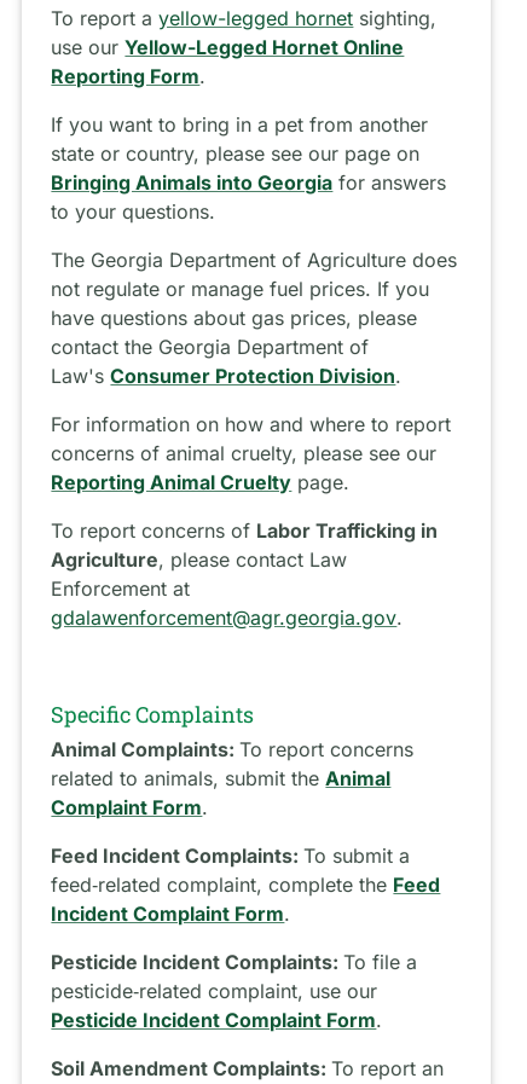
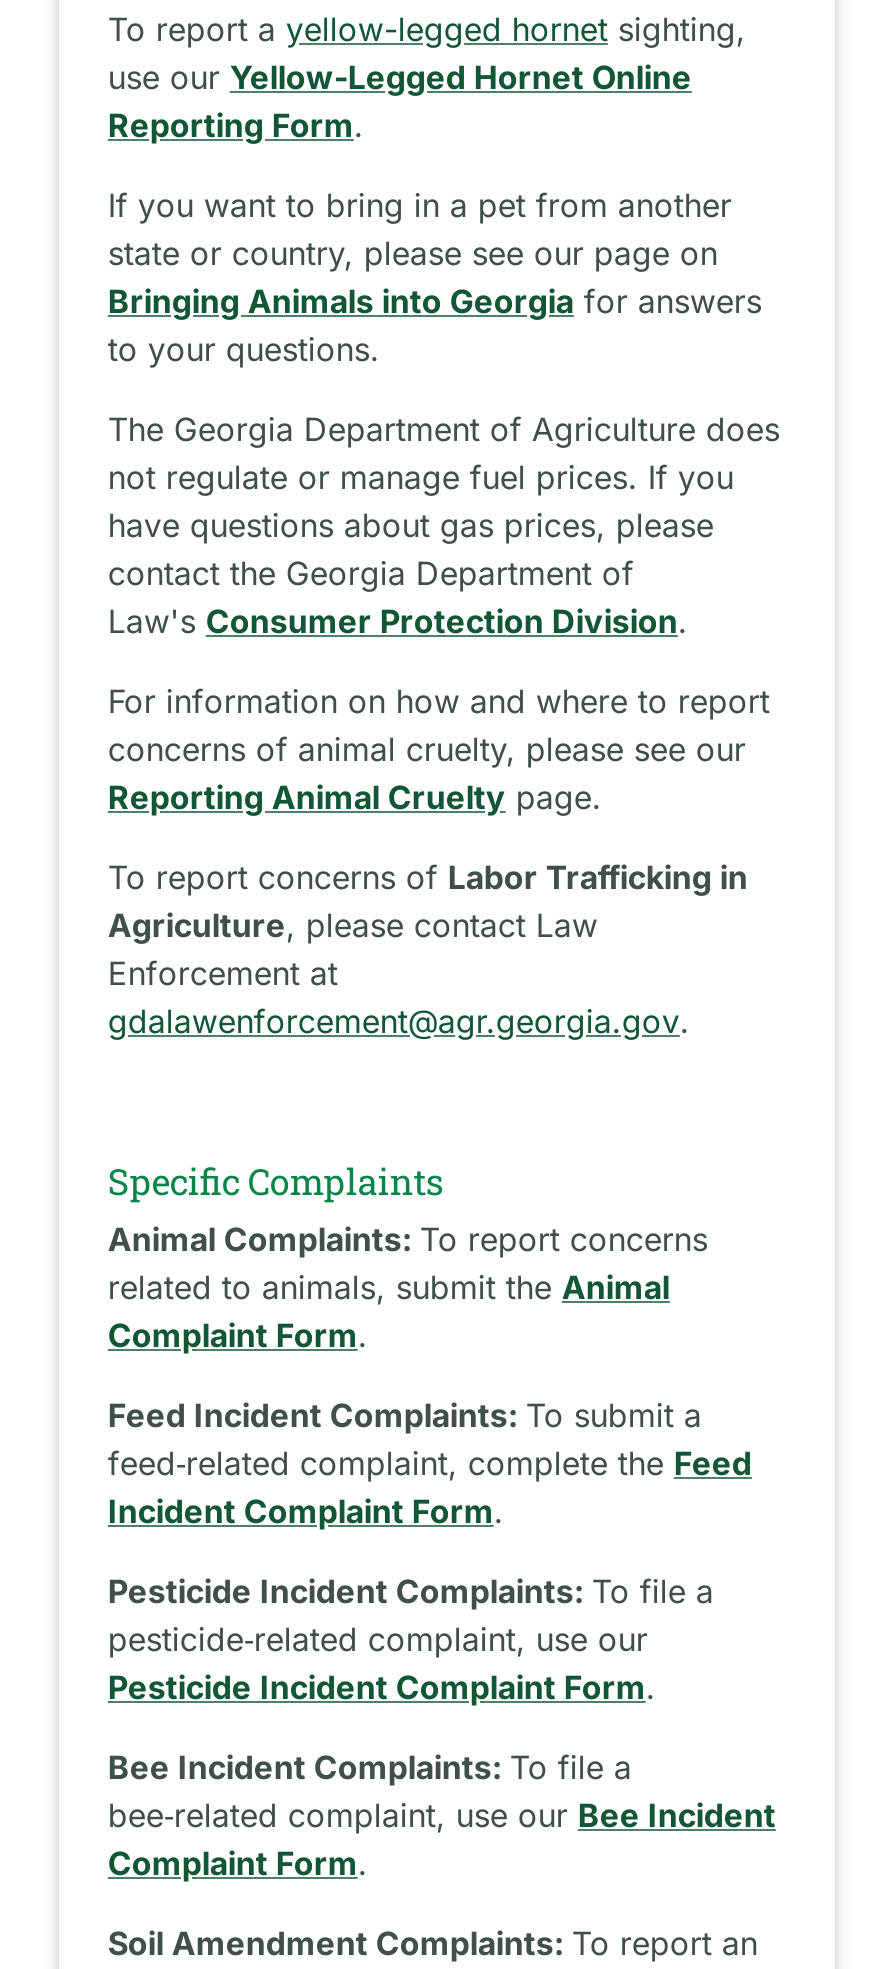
+ Bee Incident Complaints: To file a
+ bee‑related complaint, use our Bee Incident
+ Complaint Form.
